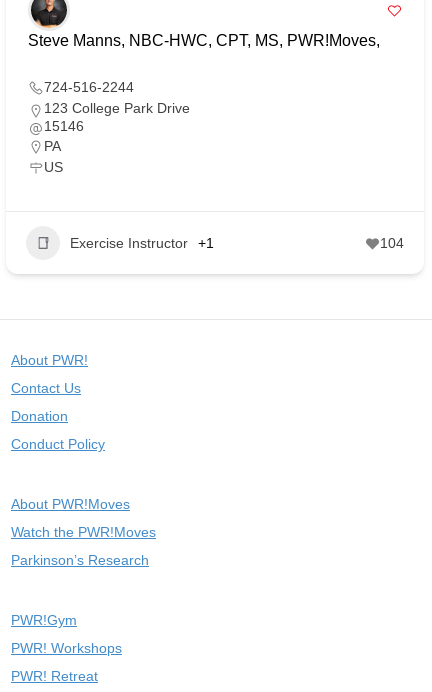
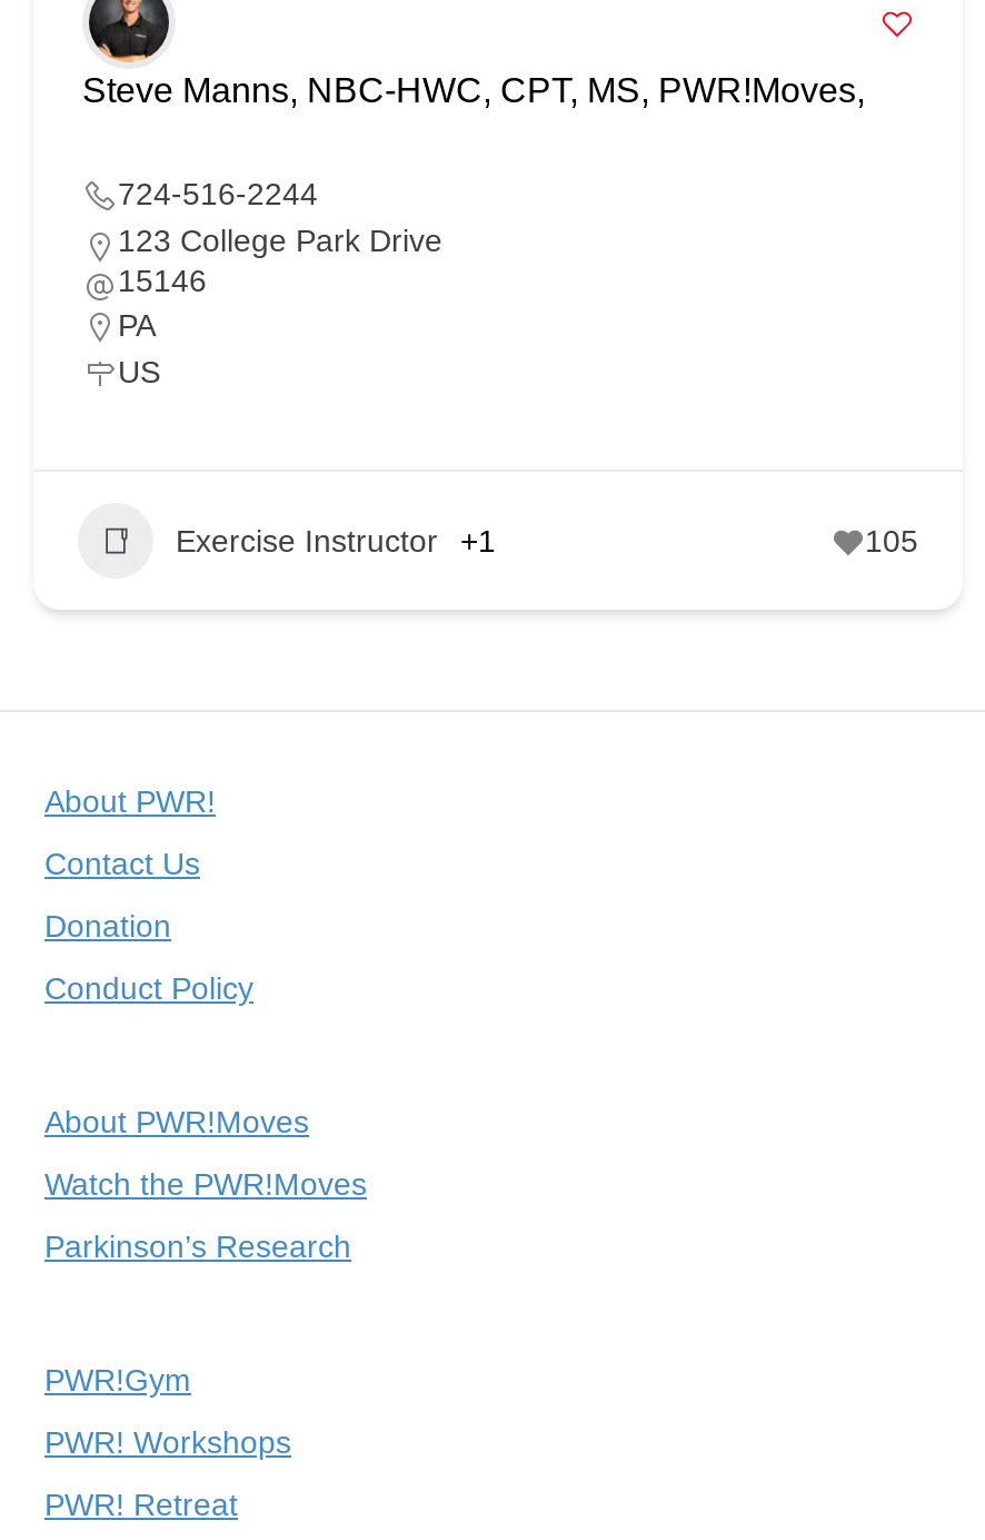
- 104
+ 105
